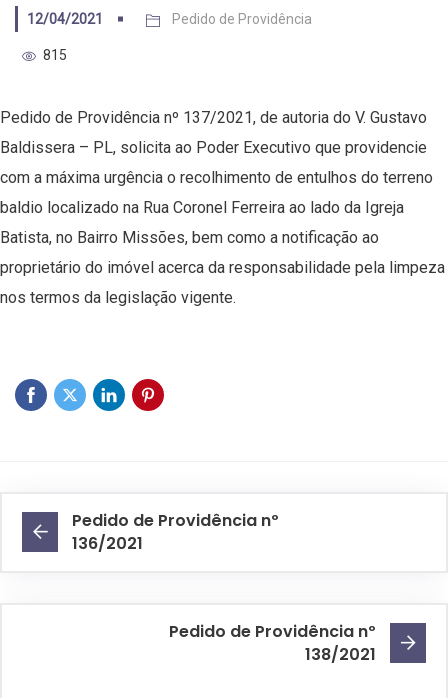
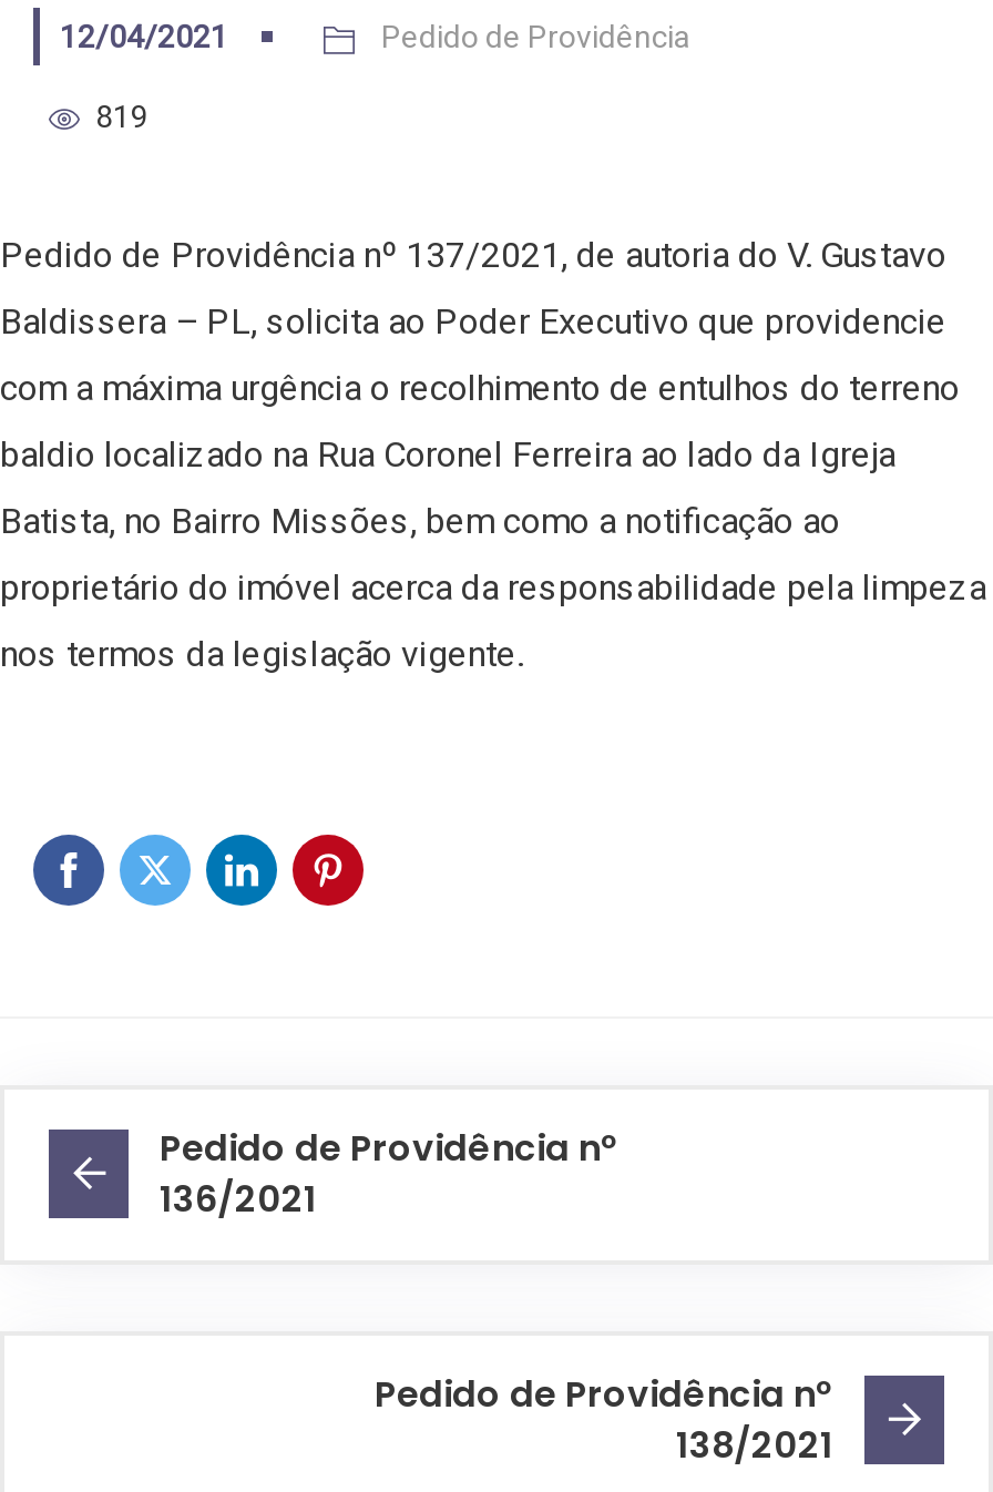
- 815
+ 819
